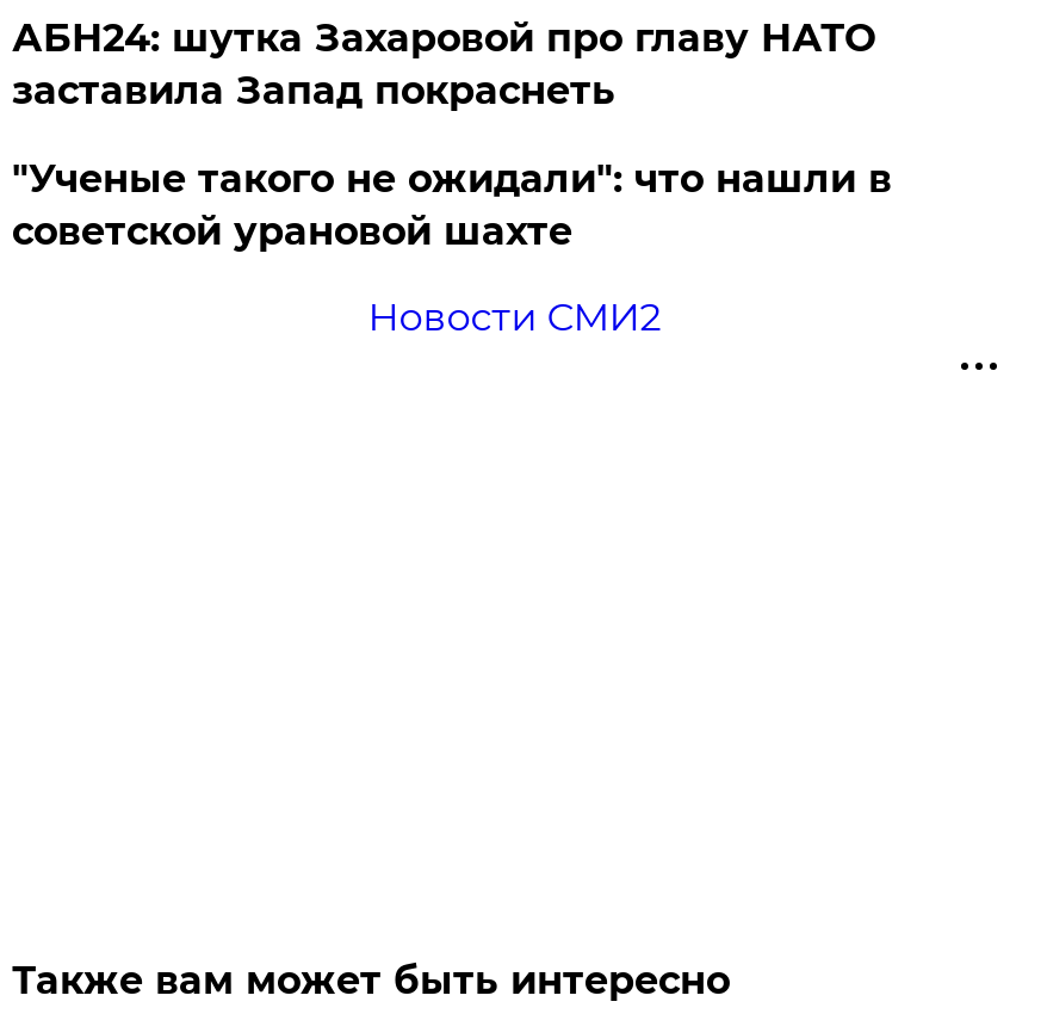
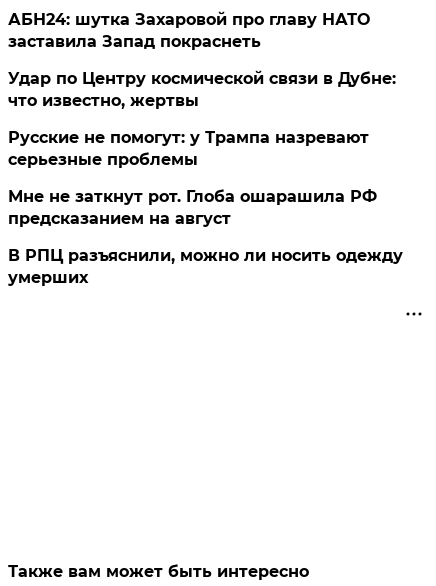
- "Ученые такого не ожидали": что нашли в
- советской урановой шахте
- Новости СМИ2
+ Удар по Центру космической связи в Дубне:
+ что известно, жертвы
+ Русские не помогут: у Трампа назревают
+ серьезные проблемы
+ Мне не заткнут рот. Глоба ошарашила РФ
+ предсказанием на август
+ В РПЦ разъяснили, можно ли носить одежду
+ умерших
